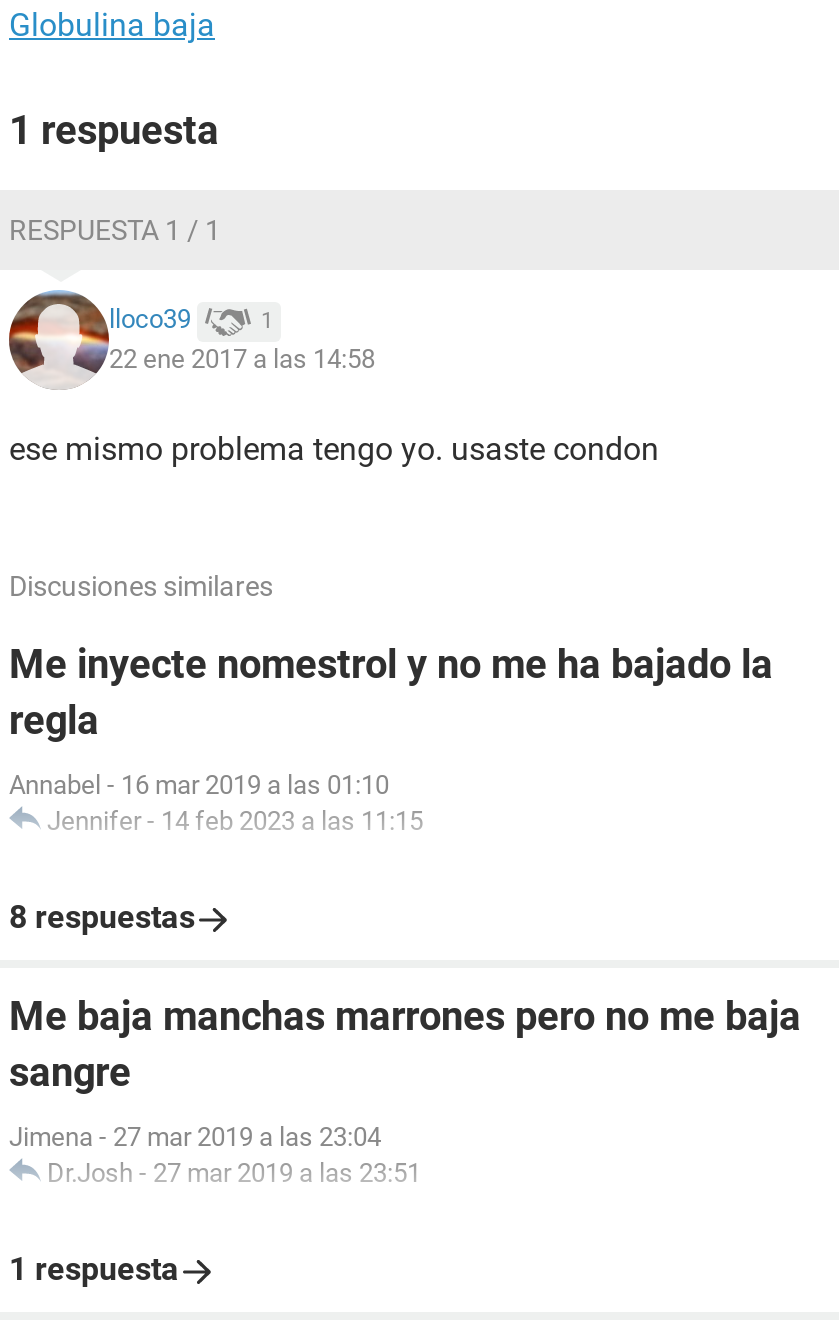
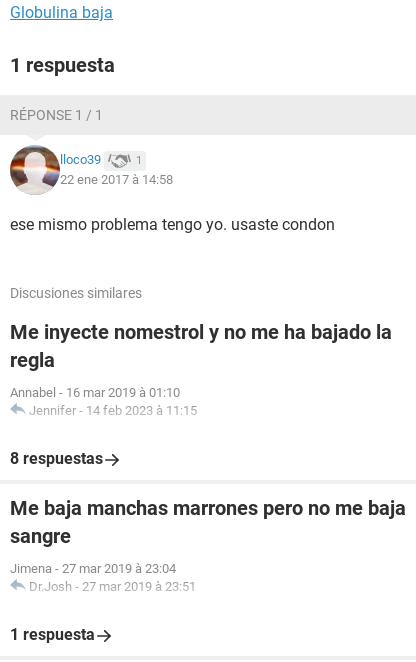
- RESPUESTA 1 / 1
+ RÉPONSE 1 / 1

- 22 ene 2017 a las 14:58
+ 22 ene 2017 à 14:58

- Annabel - 16 mar 2019 a las 01:10
- Jennifer- 14 feb 2023 a las 11:15
+ Annabel - 16 mar 2019 à 01:10
+ Jennifer- 14 feb 2023 à 11:15

- Jimena - 27 mar 2019 a las 23:04
- Dr.Josh - 27 mar 2019 a las 23:51
+ Jimena - 27 mar 2019 à 23:04
+ Dr.Josh - 27 mar 2019 à 23:51
